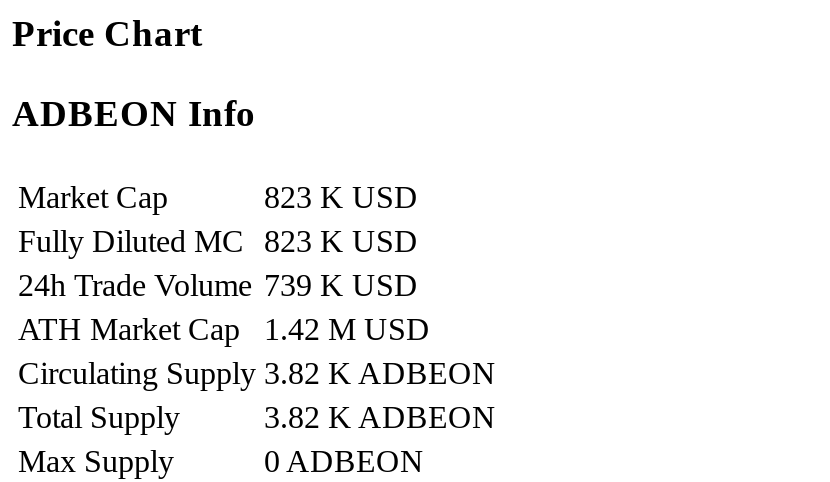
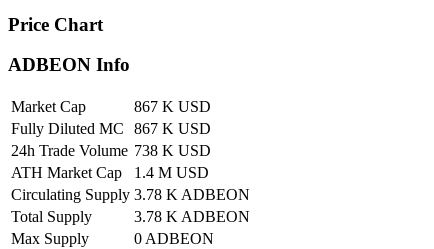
- 823 K USD
+ 867 K USD

- Fully Diluted MC 823 K USD
+ Fully Diluted MC 867 K USD

- 24h Trade Volume 739 K USD
+ 24h Trade Volume 738 K USD

- ATH Market Cap 1.42 M USD
+ ATH Market Cap 1.4 M USD

- Circulating Supply 3.82 K ADBEON
+ Circulating Supply 3.78 K ADBEON

- 3.82 K ADBEON
+ 3.78 K ADBEON
